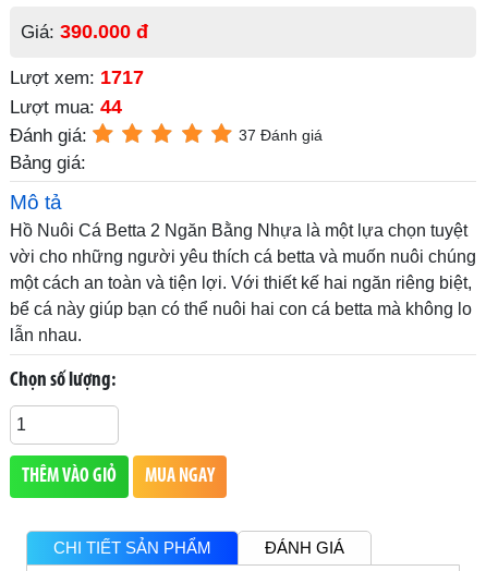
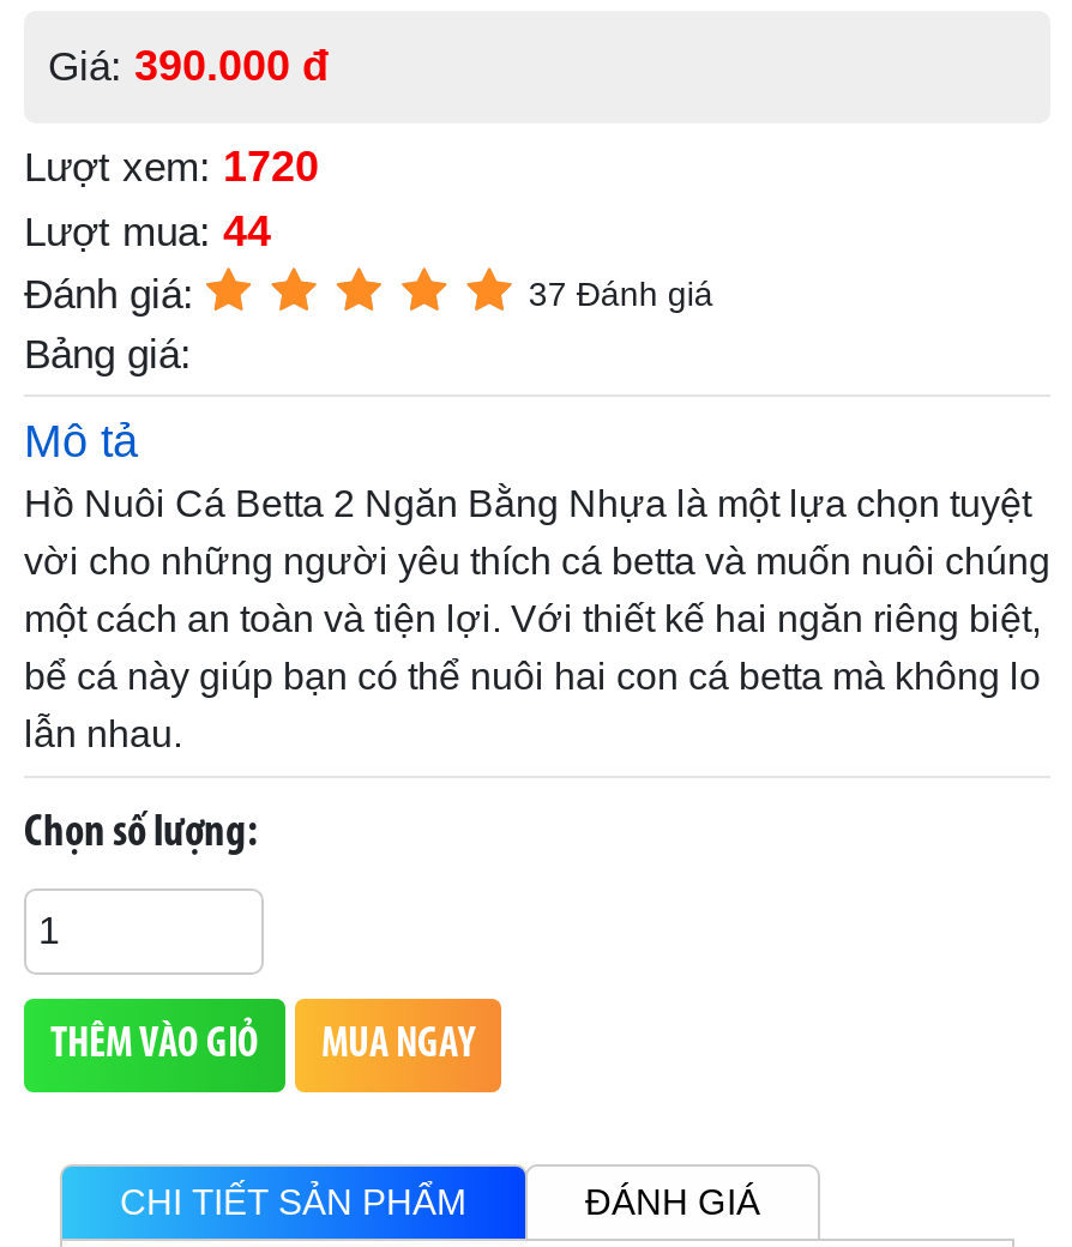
- Lượt xem: 1717
+ Lượt xem: 1720
